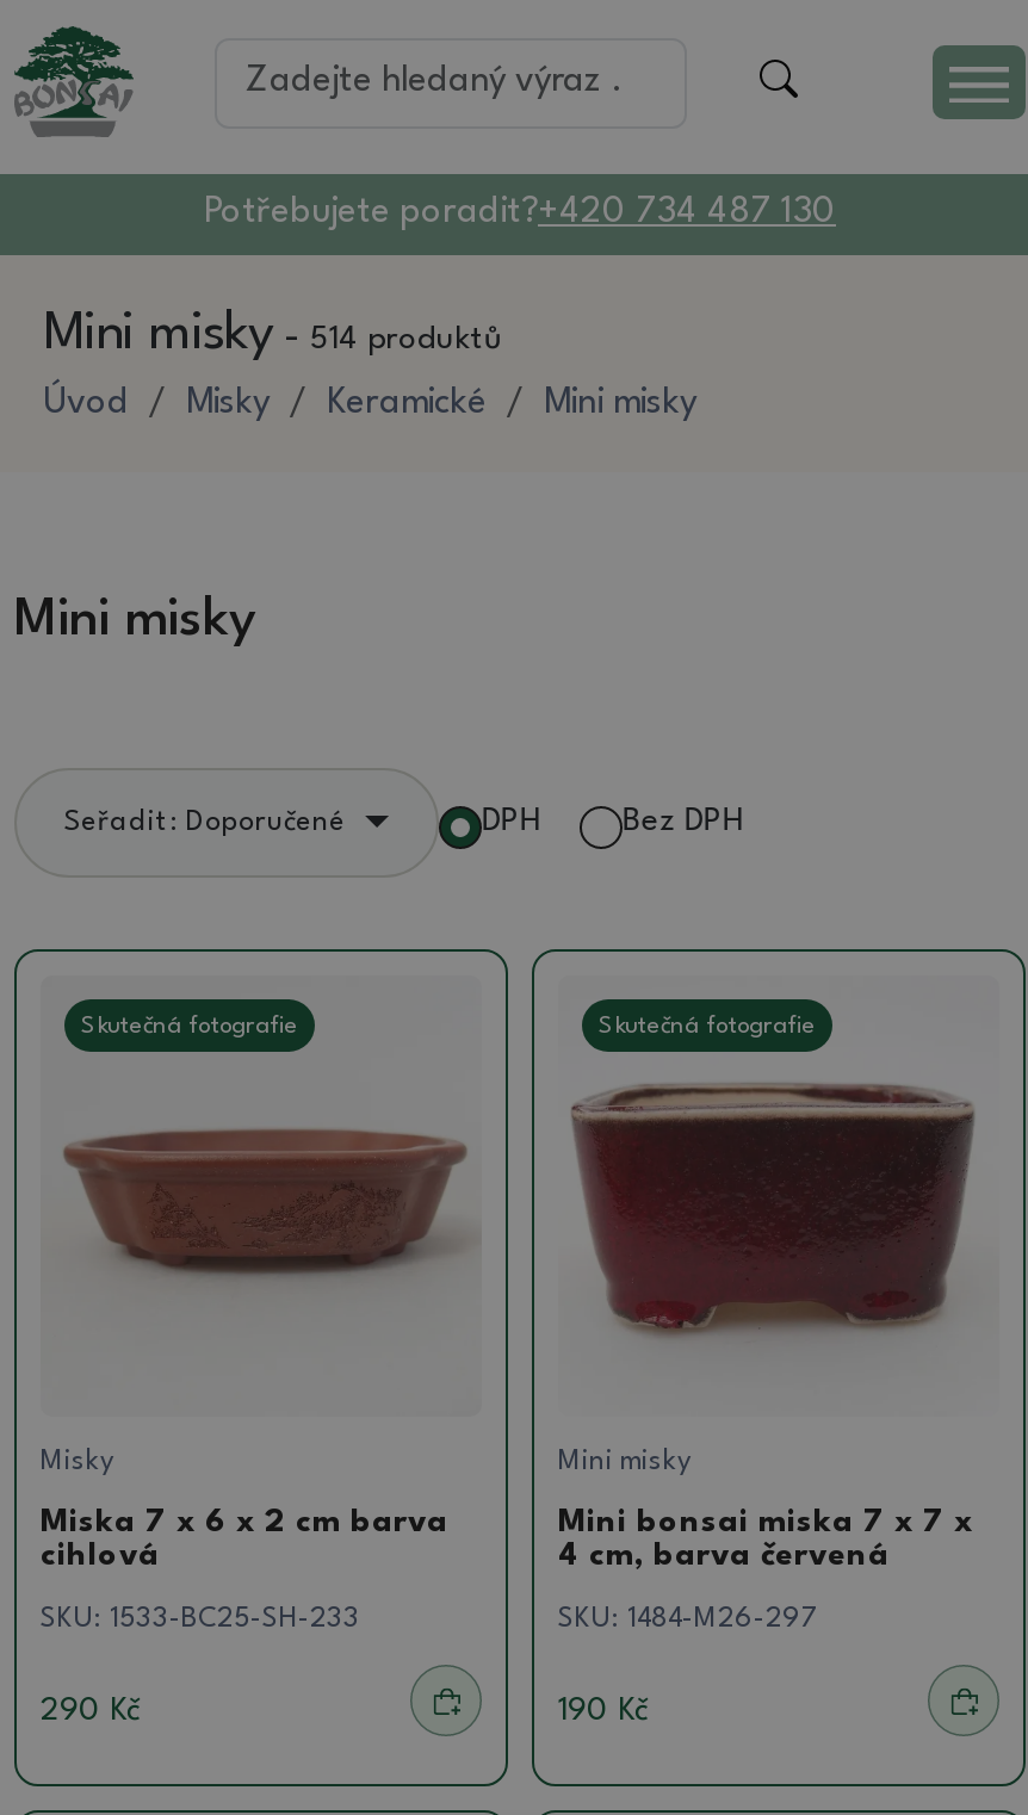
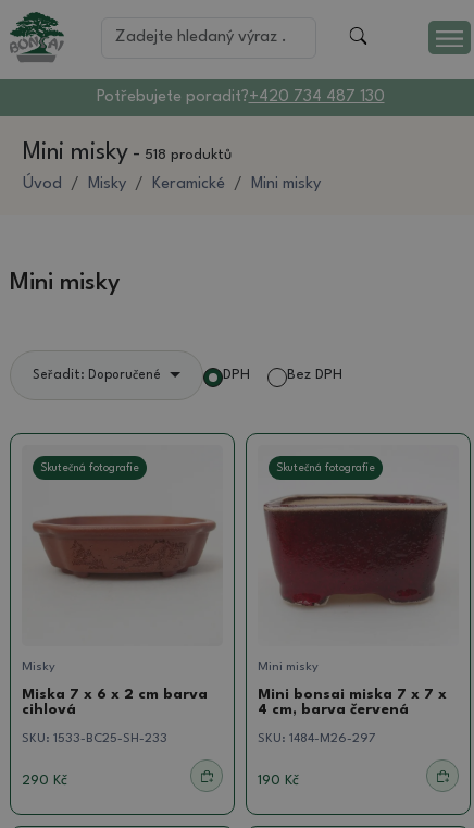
- Mini misky - 514 produktů
+ Mini misky - 518 produktů
